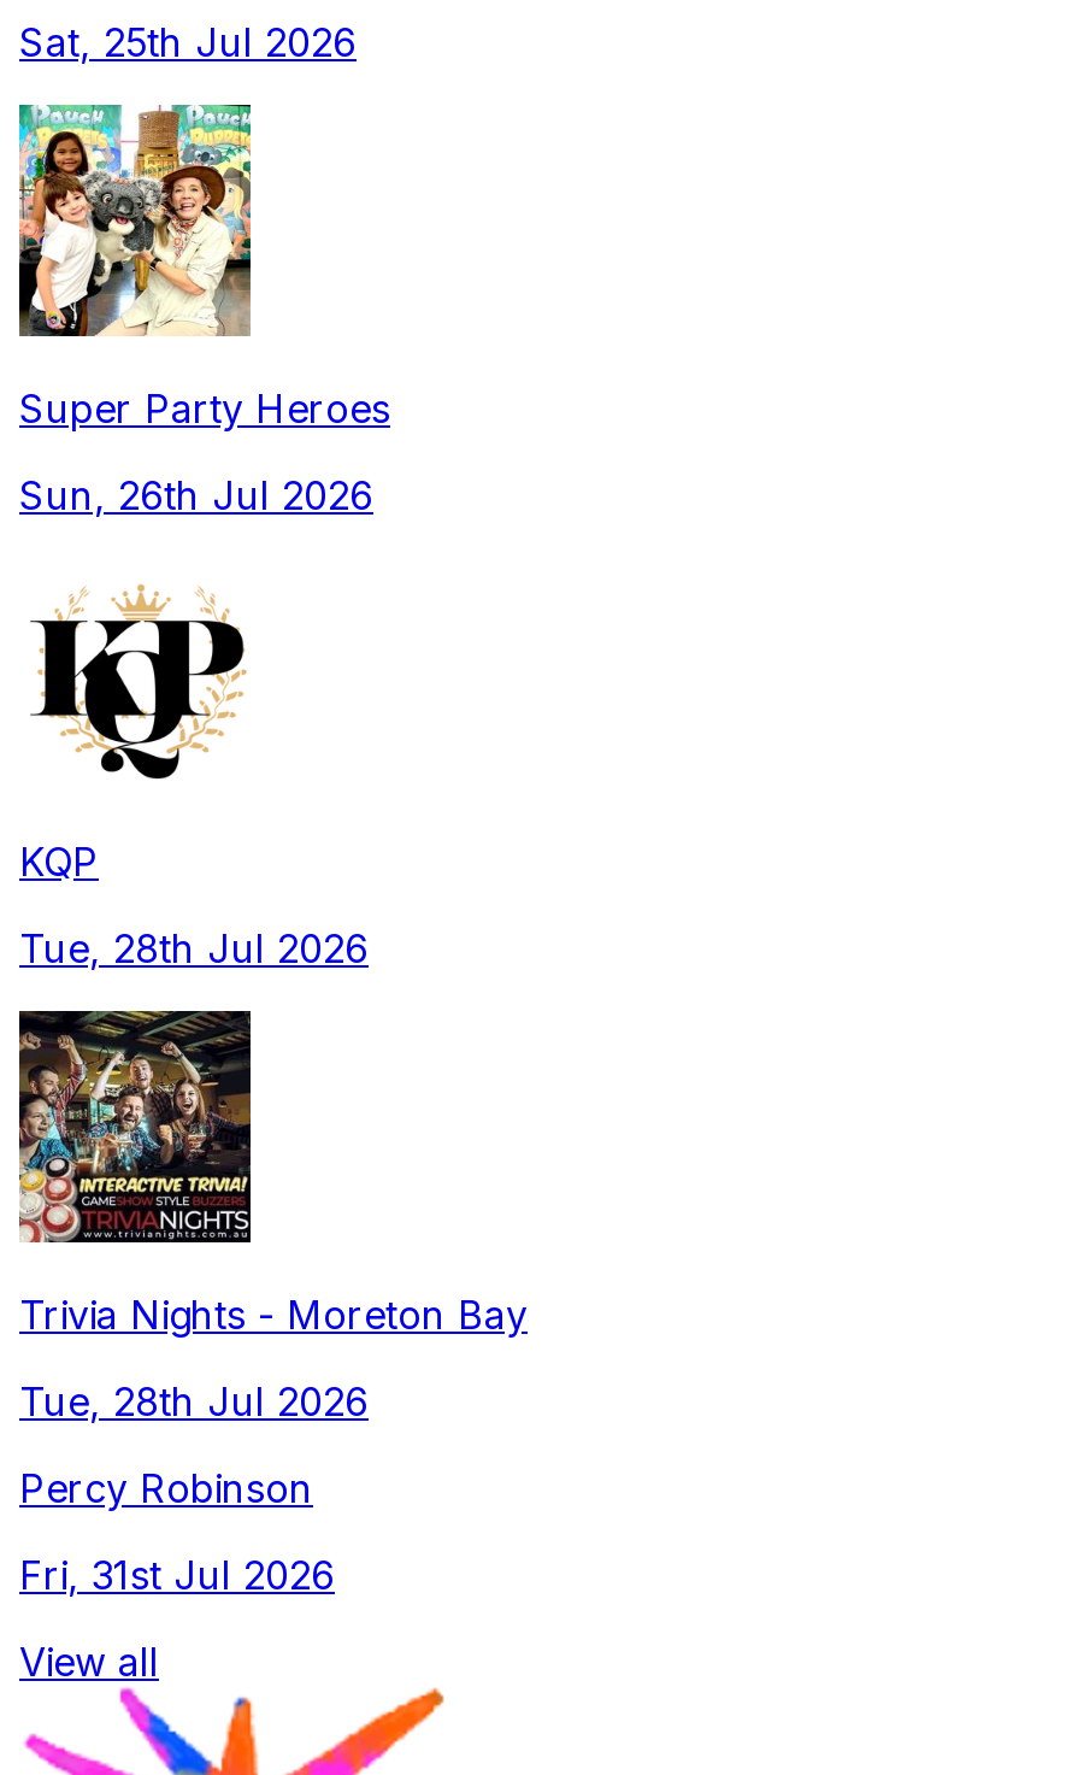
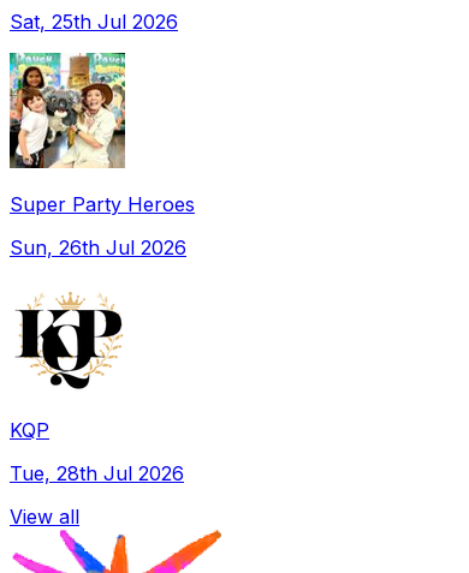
- [image]
- Trivia Nights - Moreton Bay
- Tue, 28th Jul 2026
- Percy Robinson
- Fri, 31st Jul 2026
